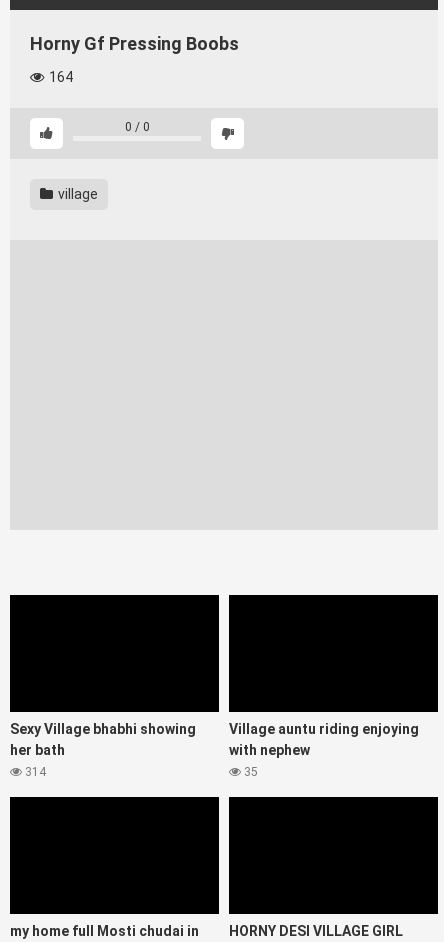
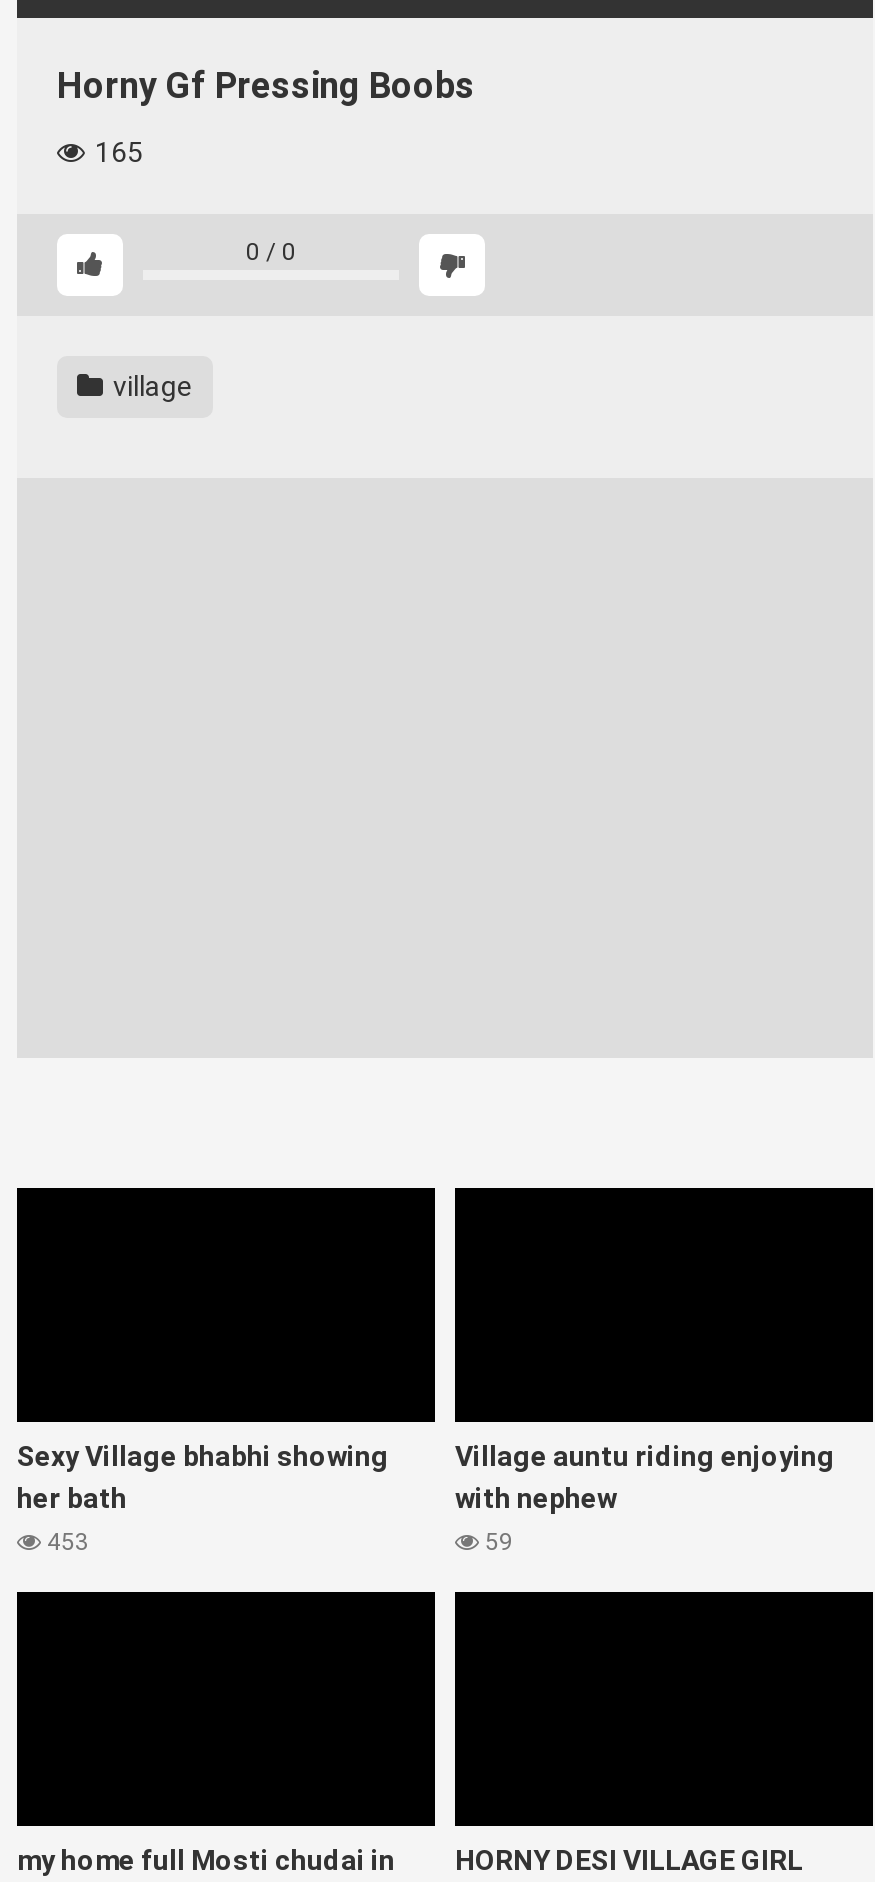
- 164
+ 165

- 314
+ 453

- 35
+ 59
